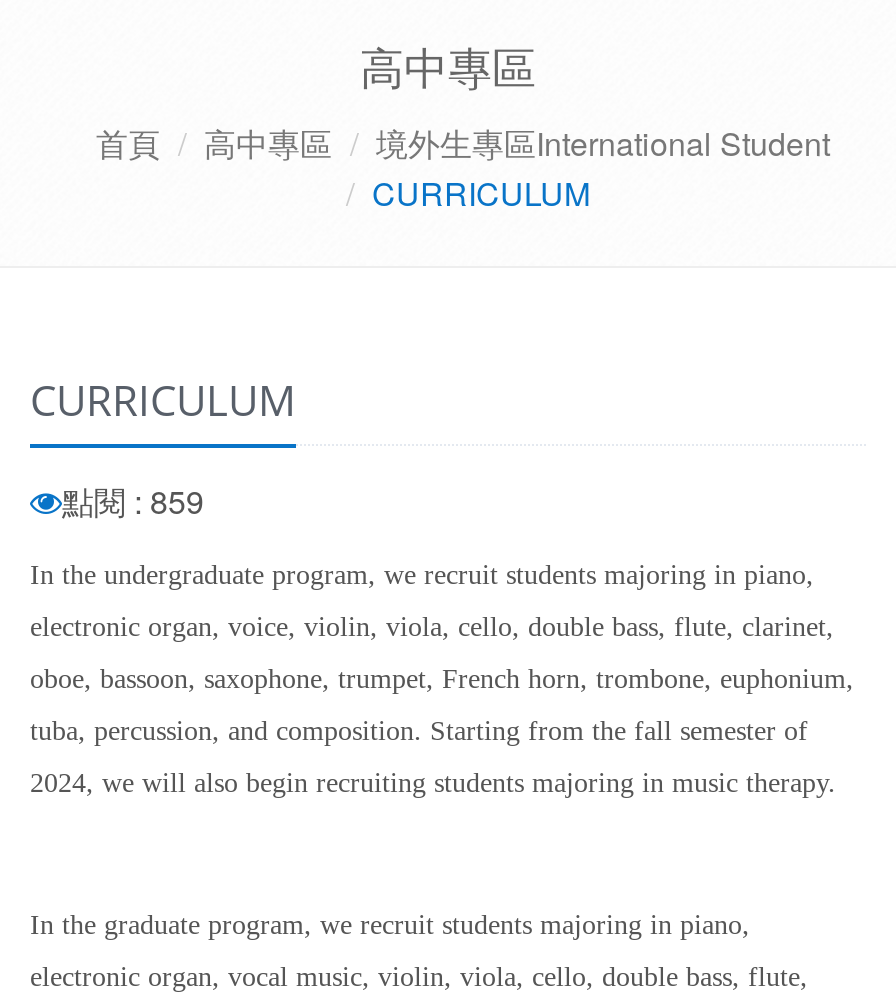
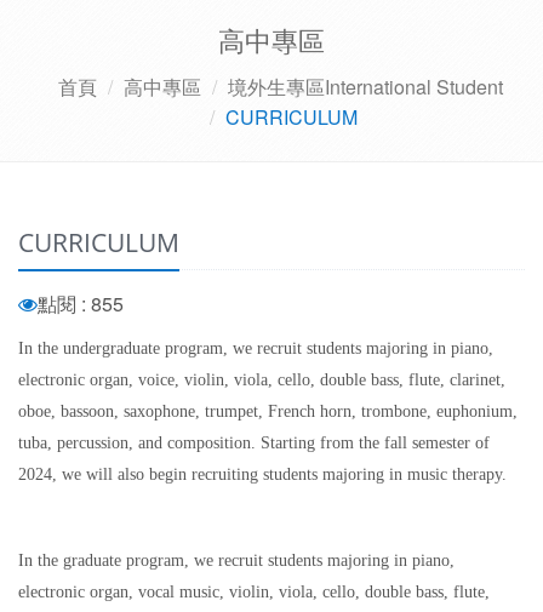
- 點閱 : 859
+ 點閱 : 855
